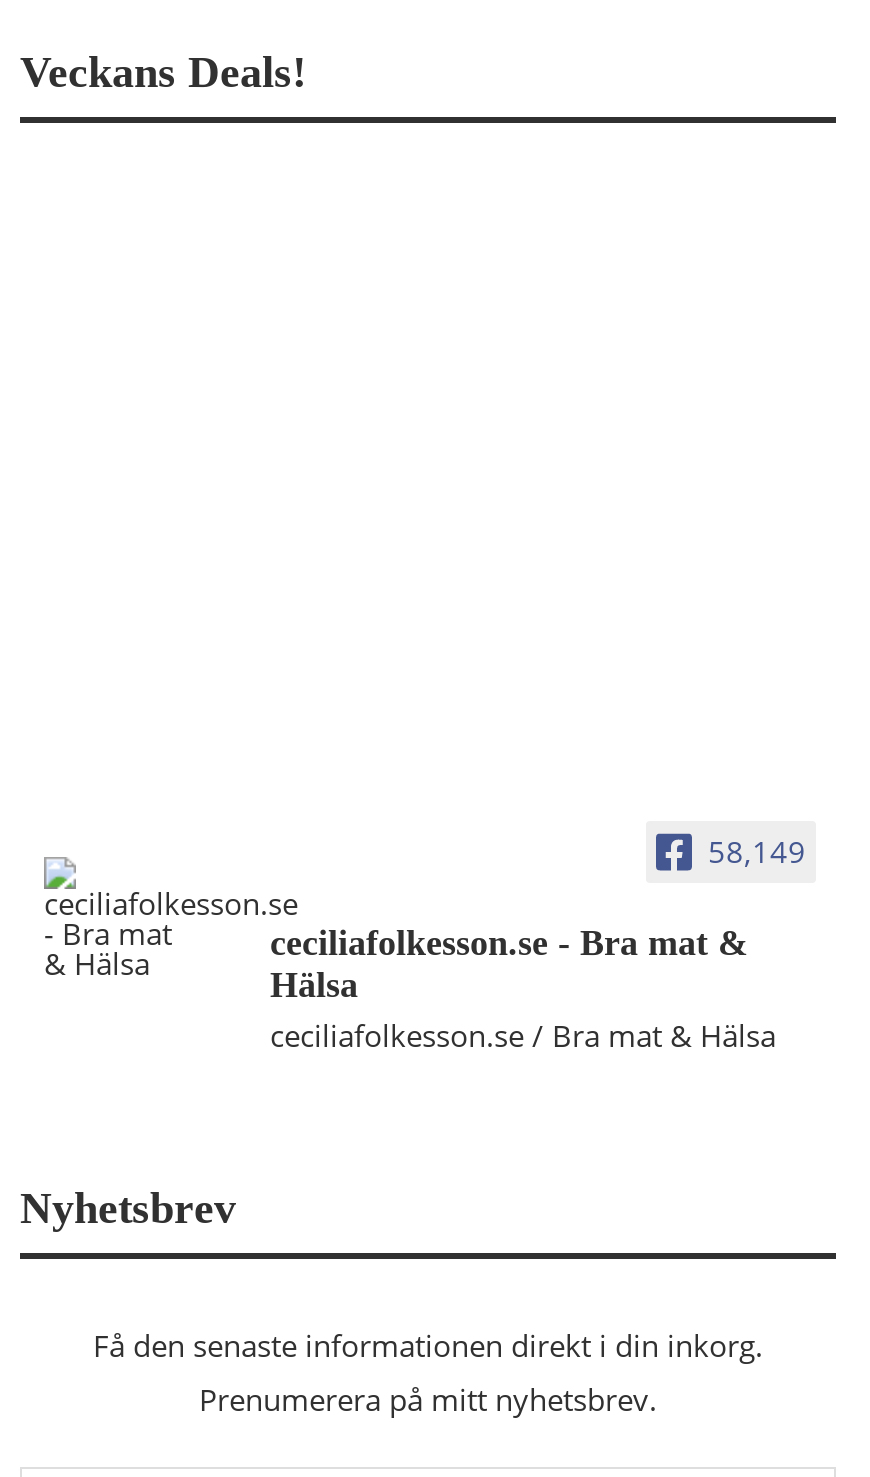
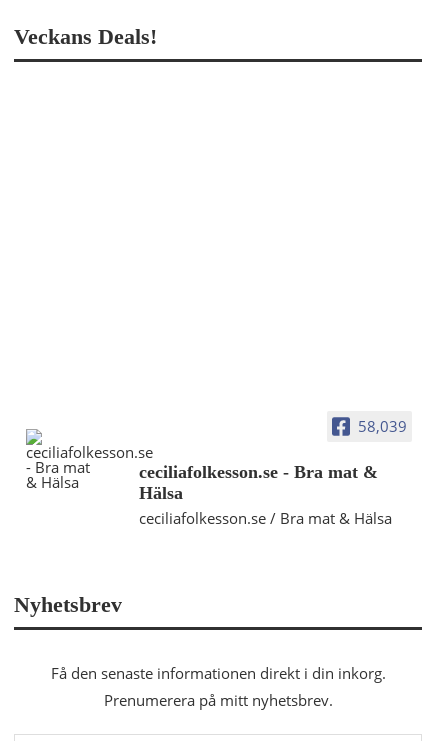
- 58,149
+ 58,039
